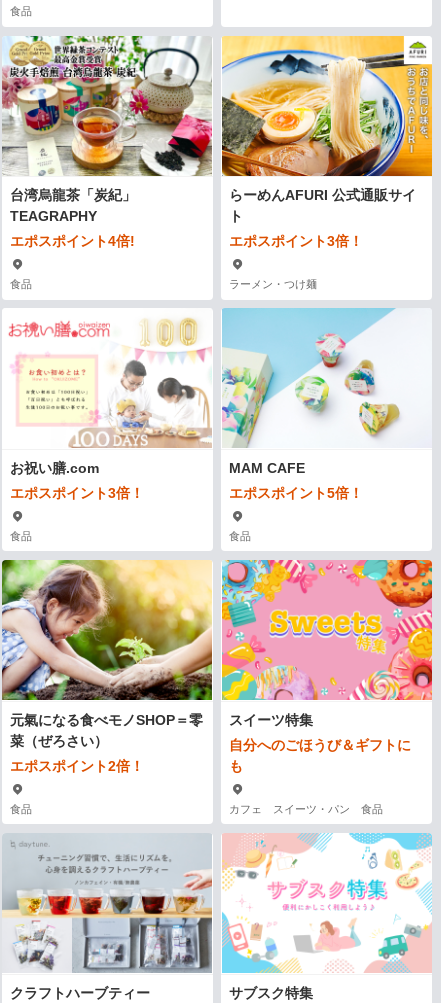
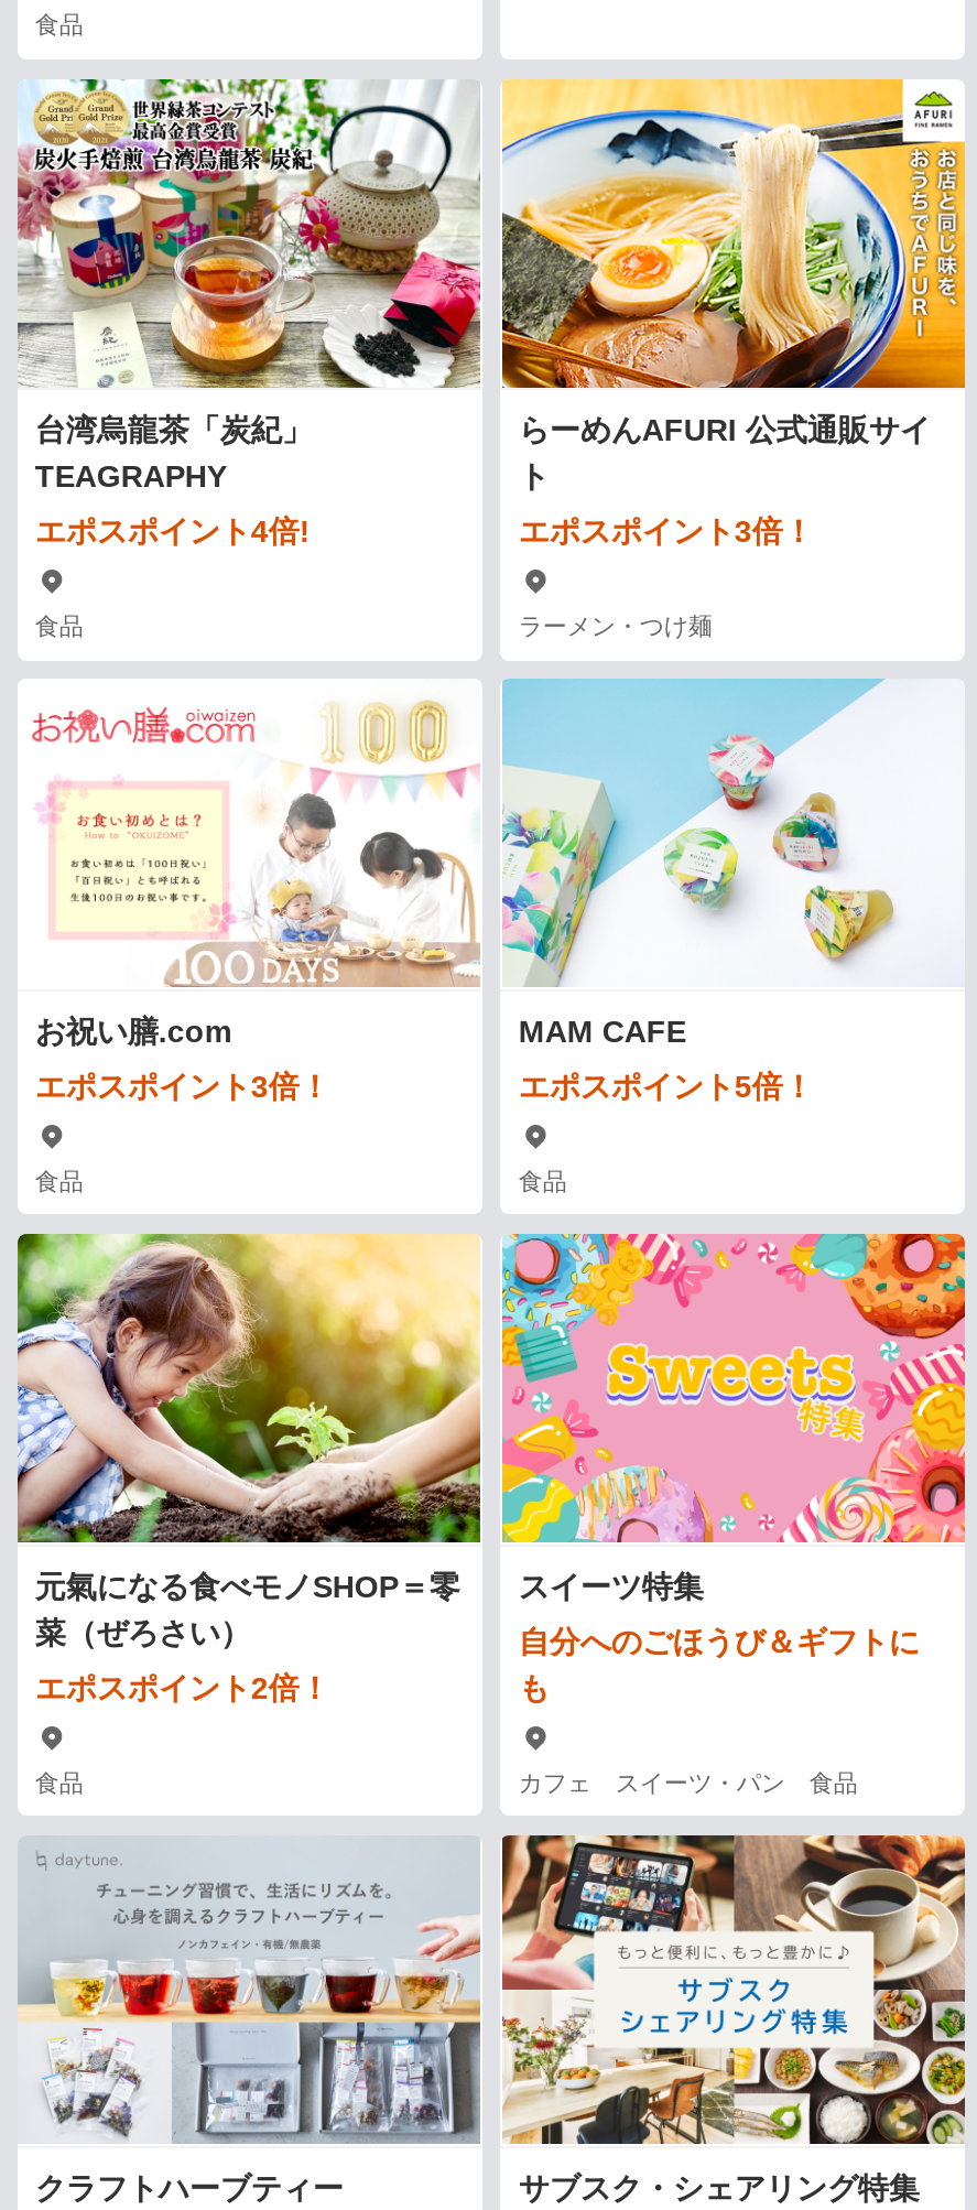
- [image]
- サブスク特集
+ [image]
+ サブスク・シェアリング特集
